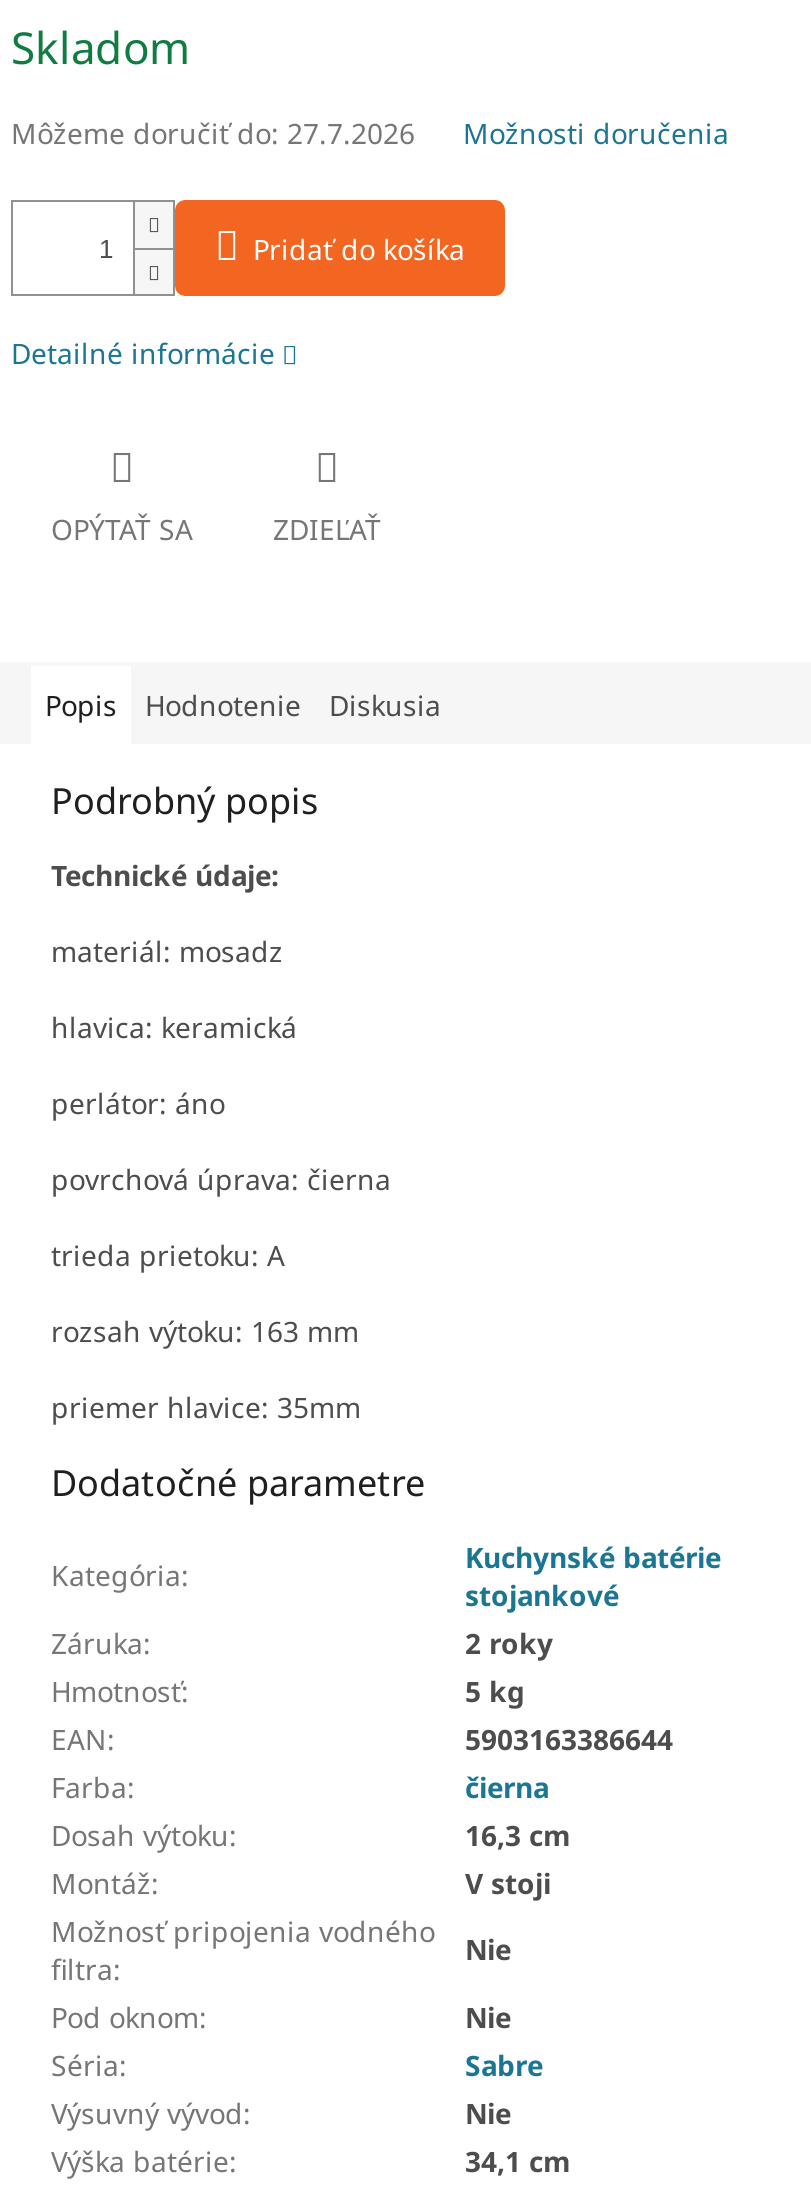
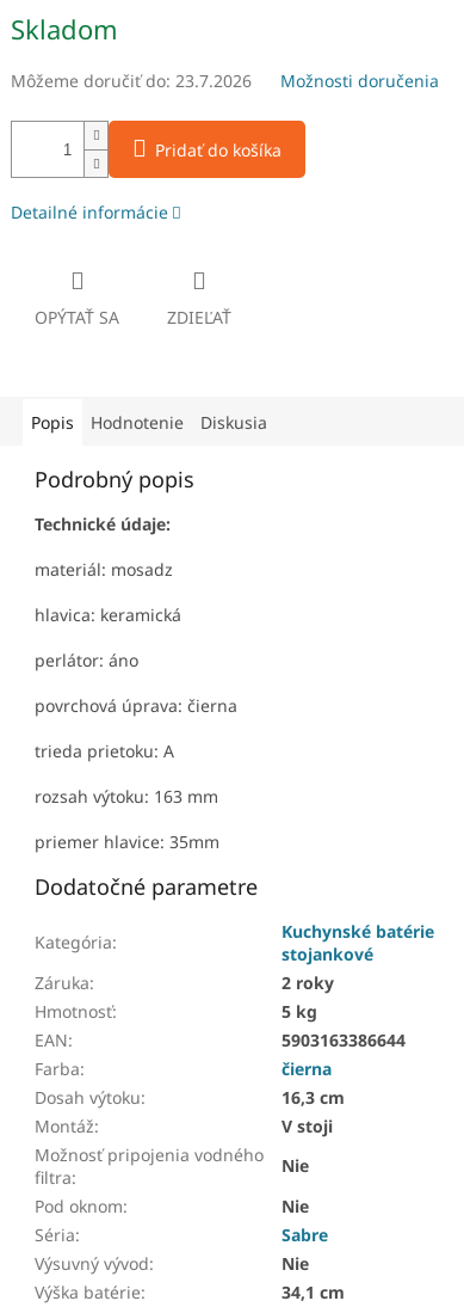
- Môžeme doručiť do: 27.7.2026
+ Môžeme doručiť do: 23.7.2026
